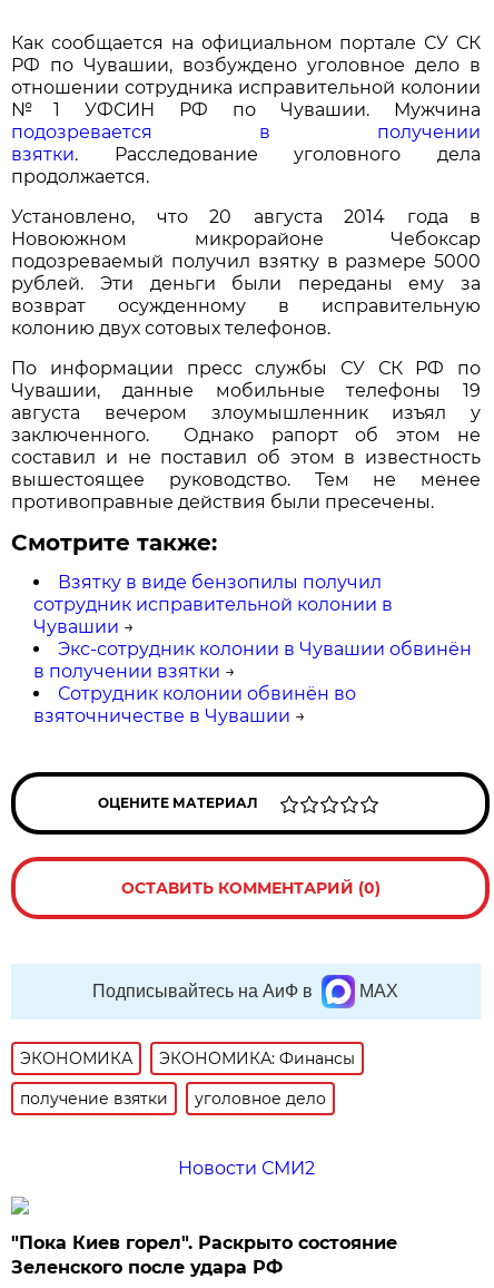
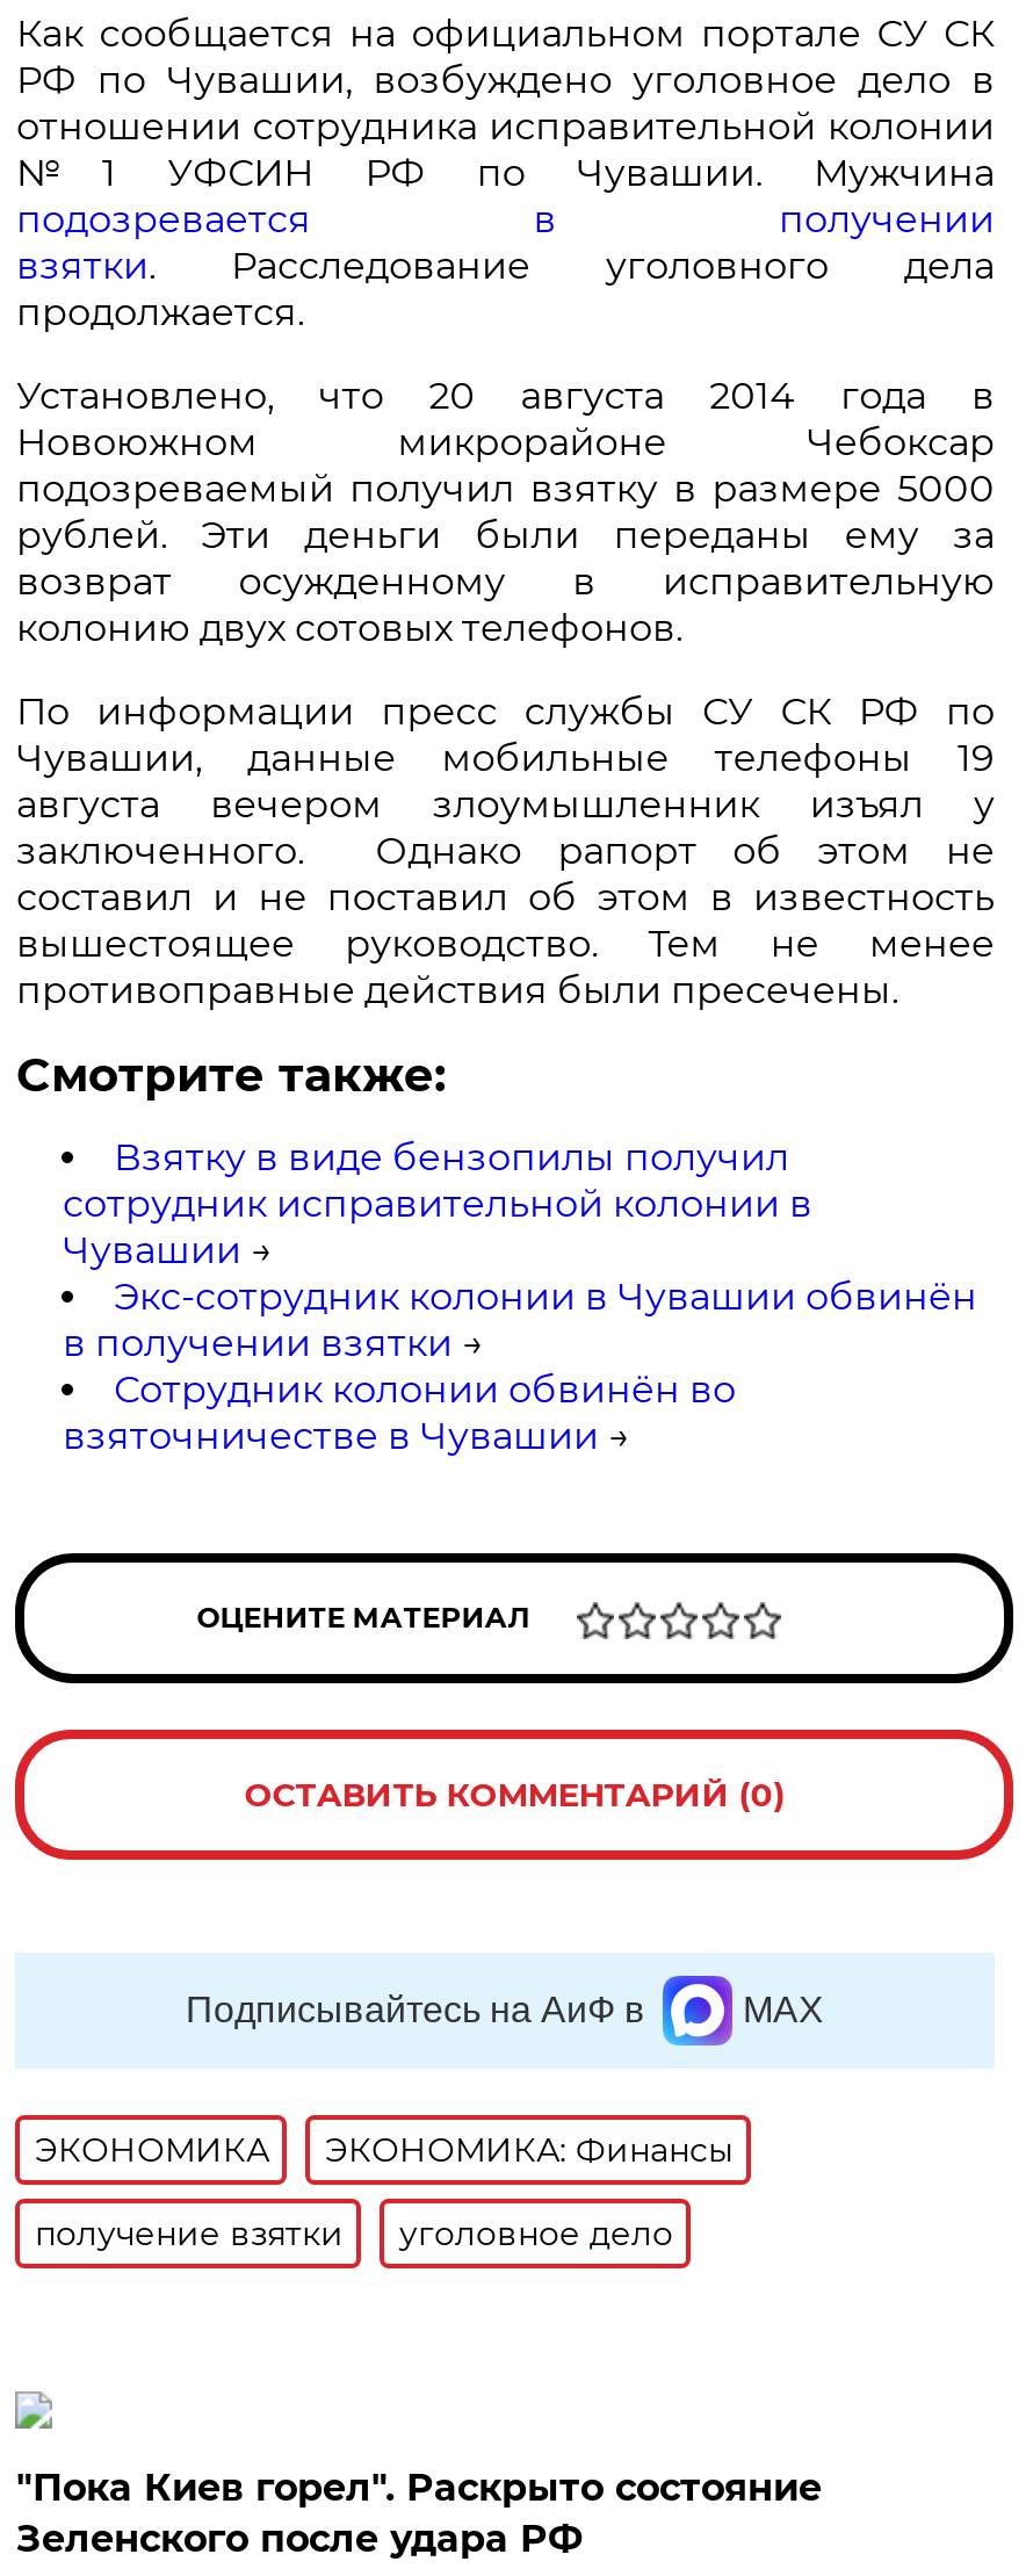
- Новости СМИ2
